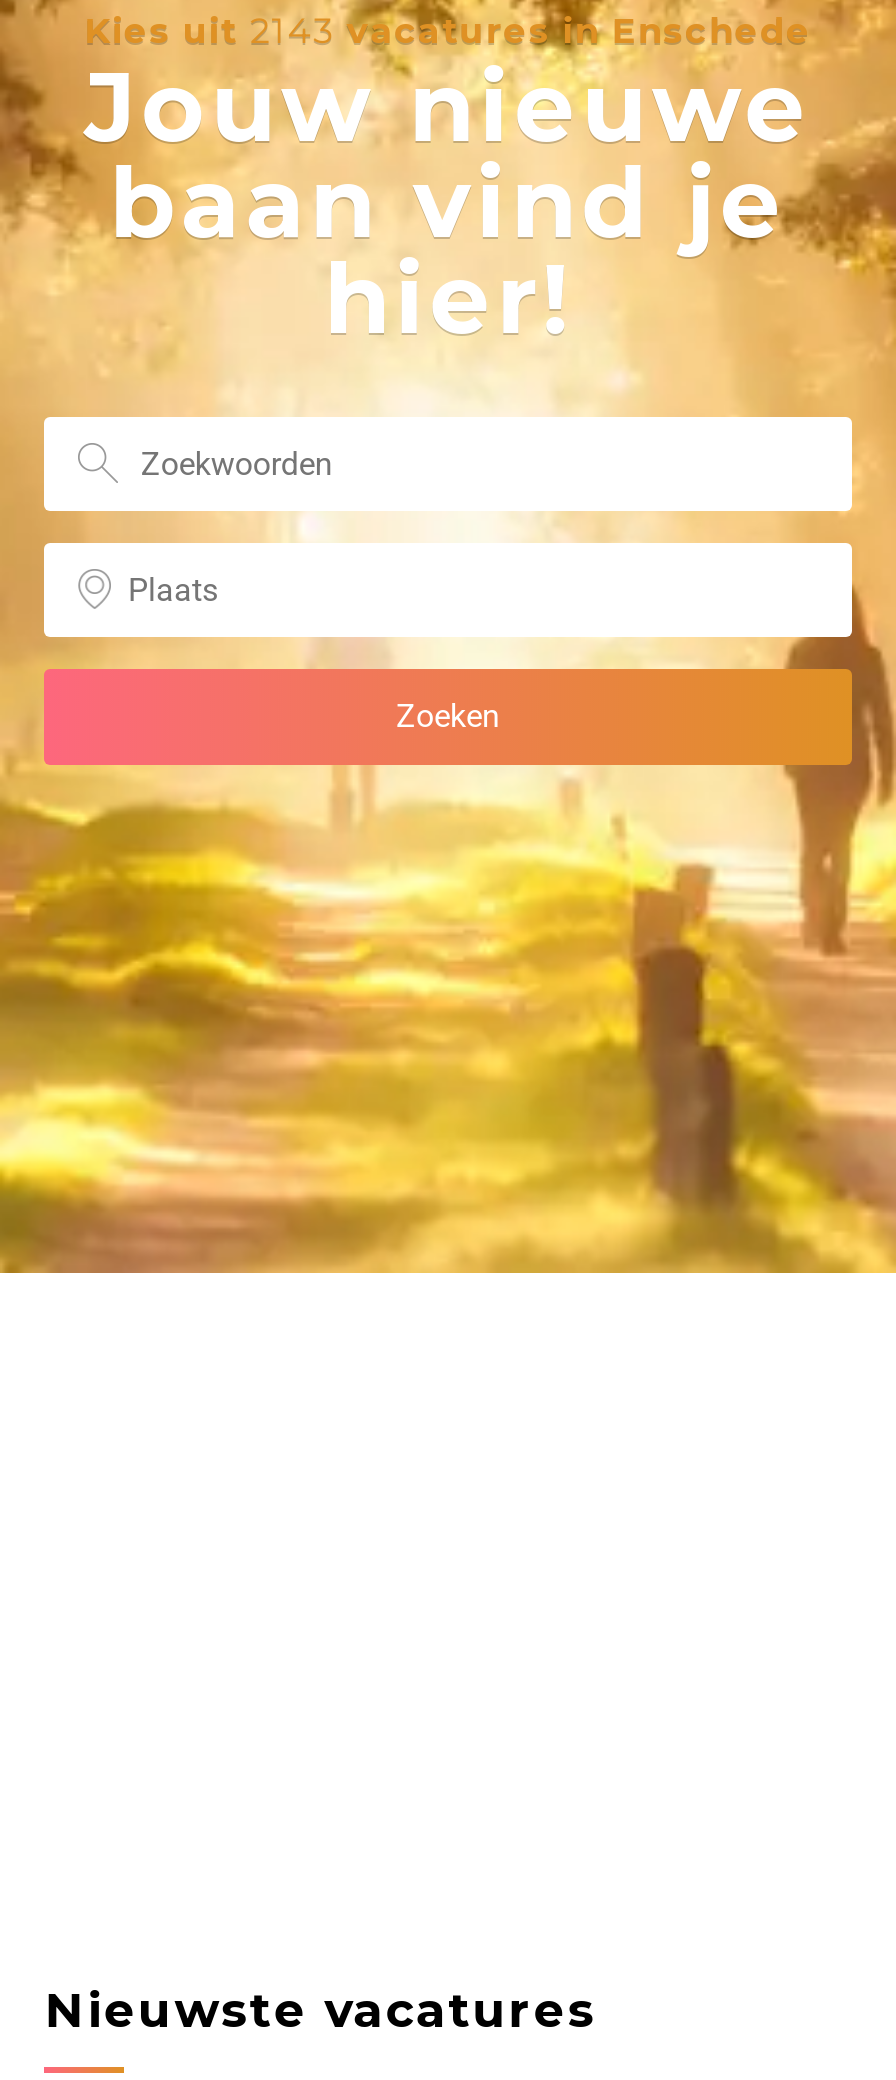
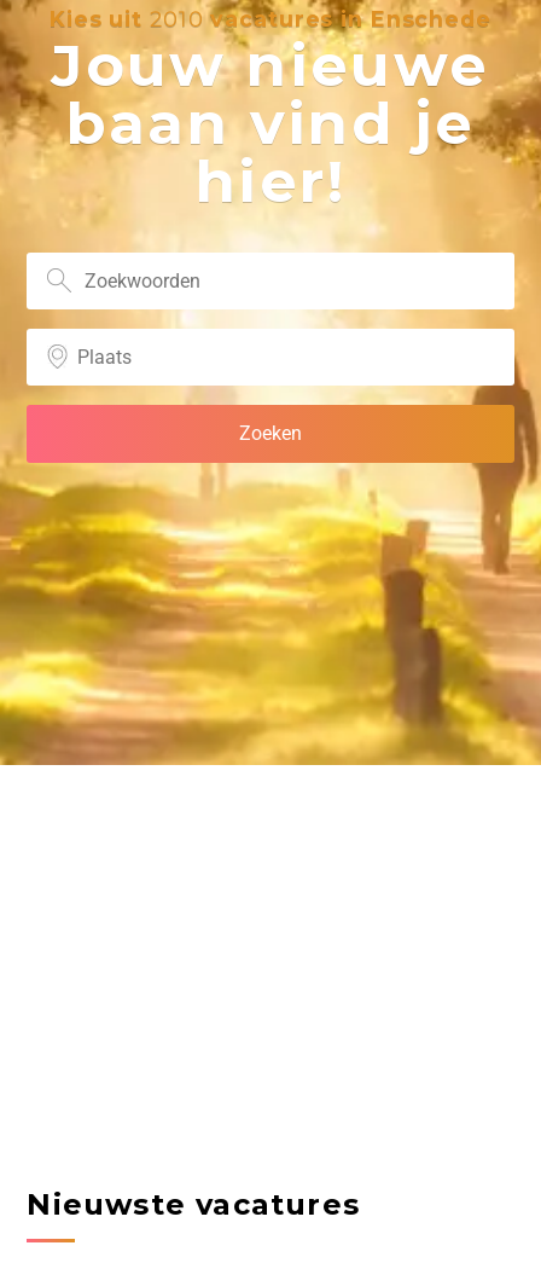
- Kies uit 2143 vacatures in Enschede
+ Kies uit 2010 vacatures in Enschede
